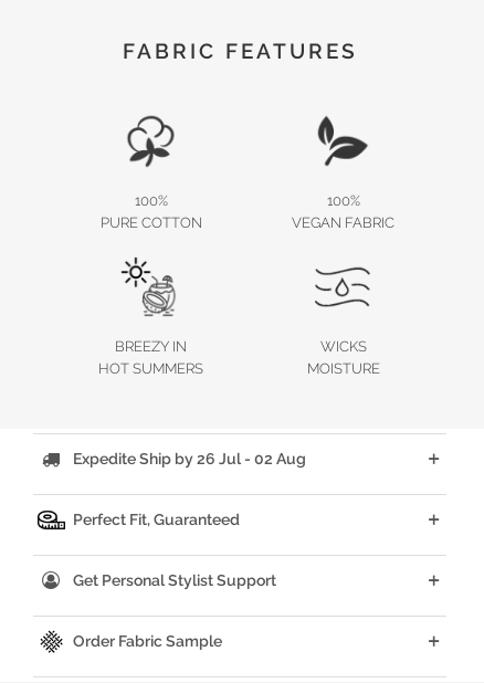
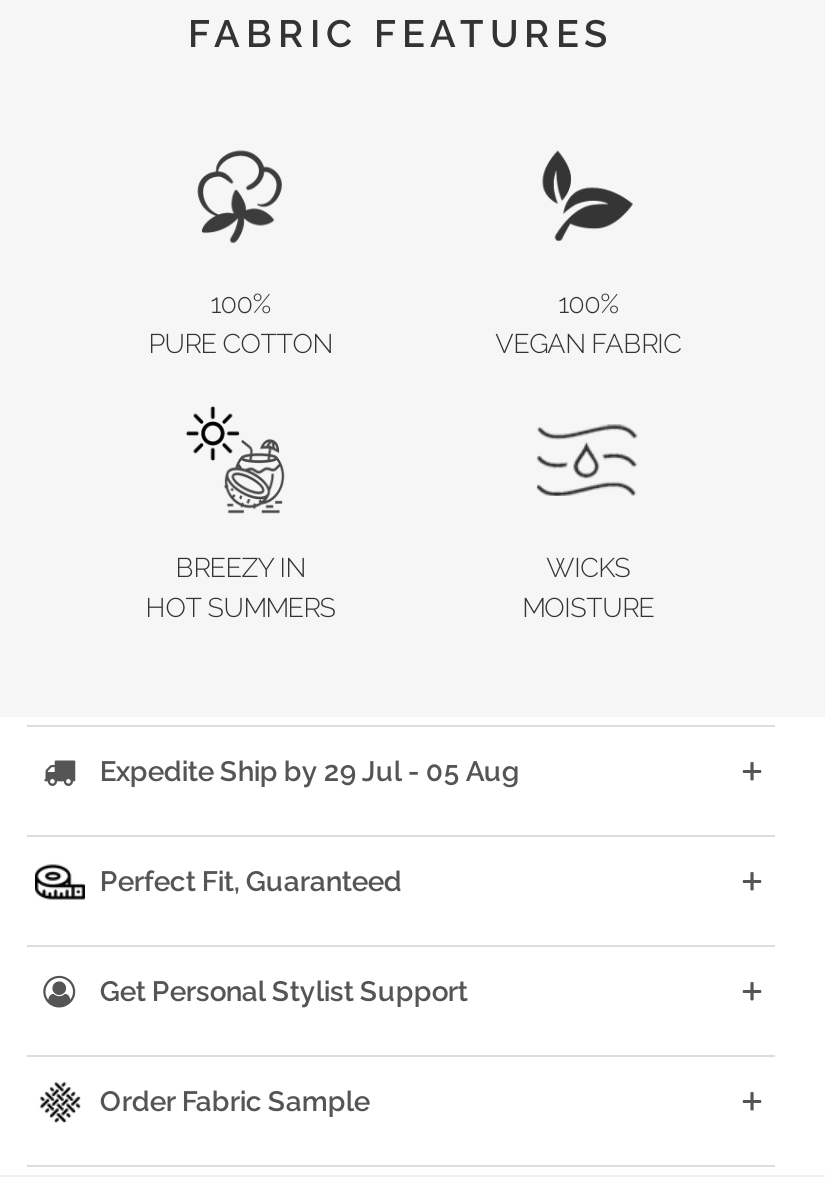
- Expedite Ship by 26 Jul - 02 Aug
+ Expedite Ship by 29 Jul - 05 Aug
